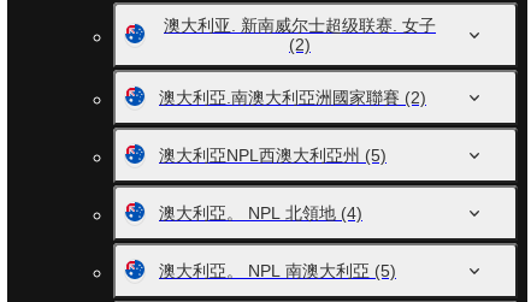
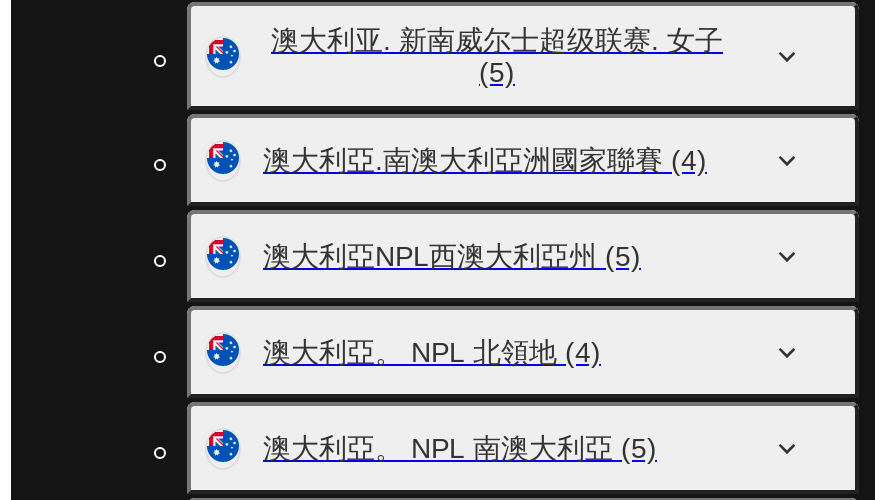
- (2)
+ (5)

- 澳大利亞.南澳大利亞洲國家聯賽(2)
+ 澳大利亞.南澳大利亞洲國家聯賽(4)
